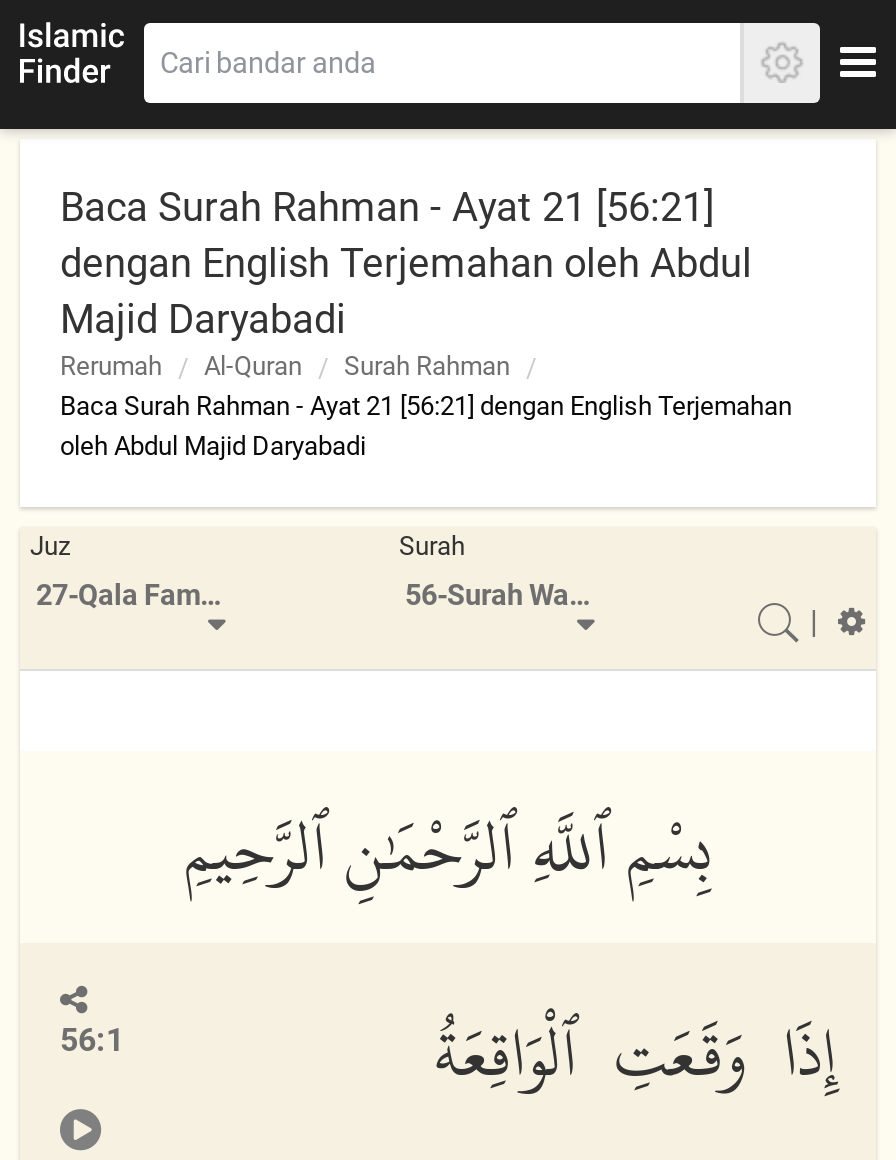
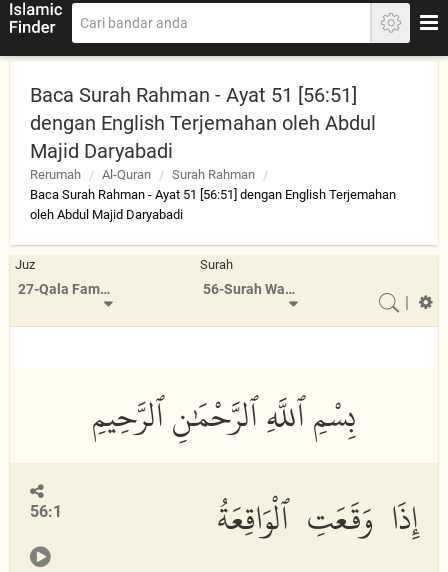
- Baca Surah Rahman - Ayat 21 [56:21]
+ Baca Surah Rahman - Ayat 51 [56:51]

- Baca Surah Rahman - Ayat 21 [56:21] dengan English Terjemahan
+ Baca Surah Rahman - Ayat 51 [56:51] dengan English Terjemahan
